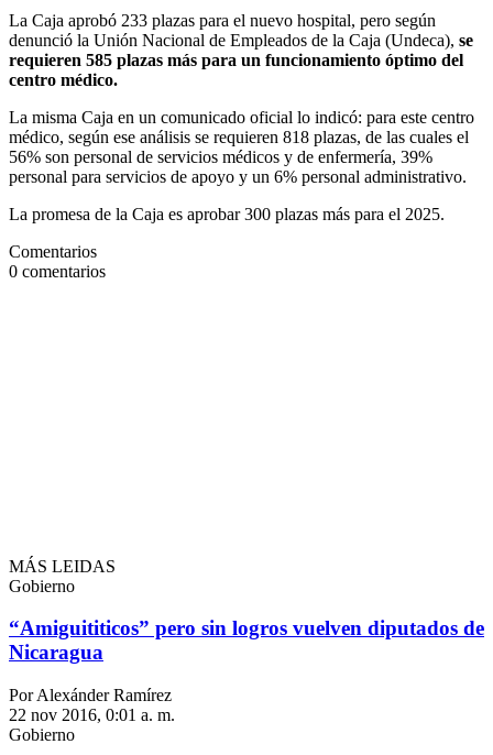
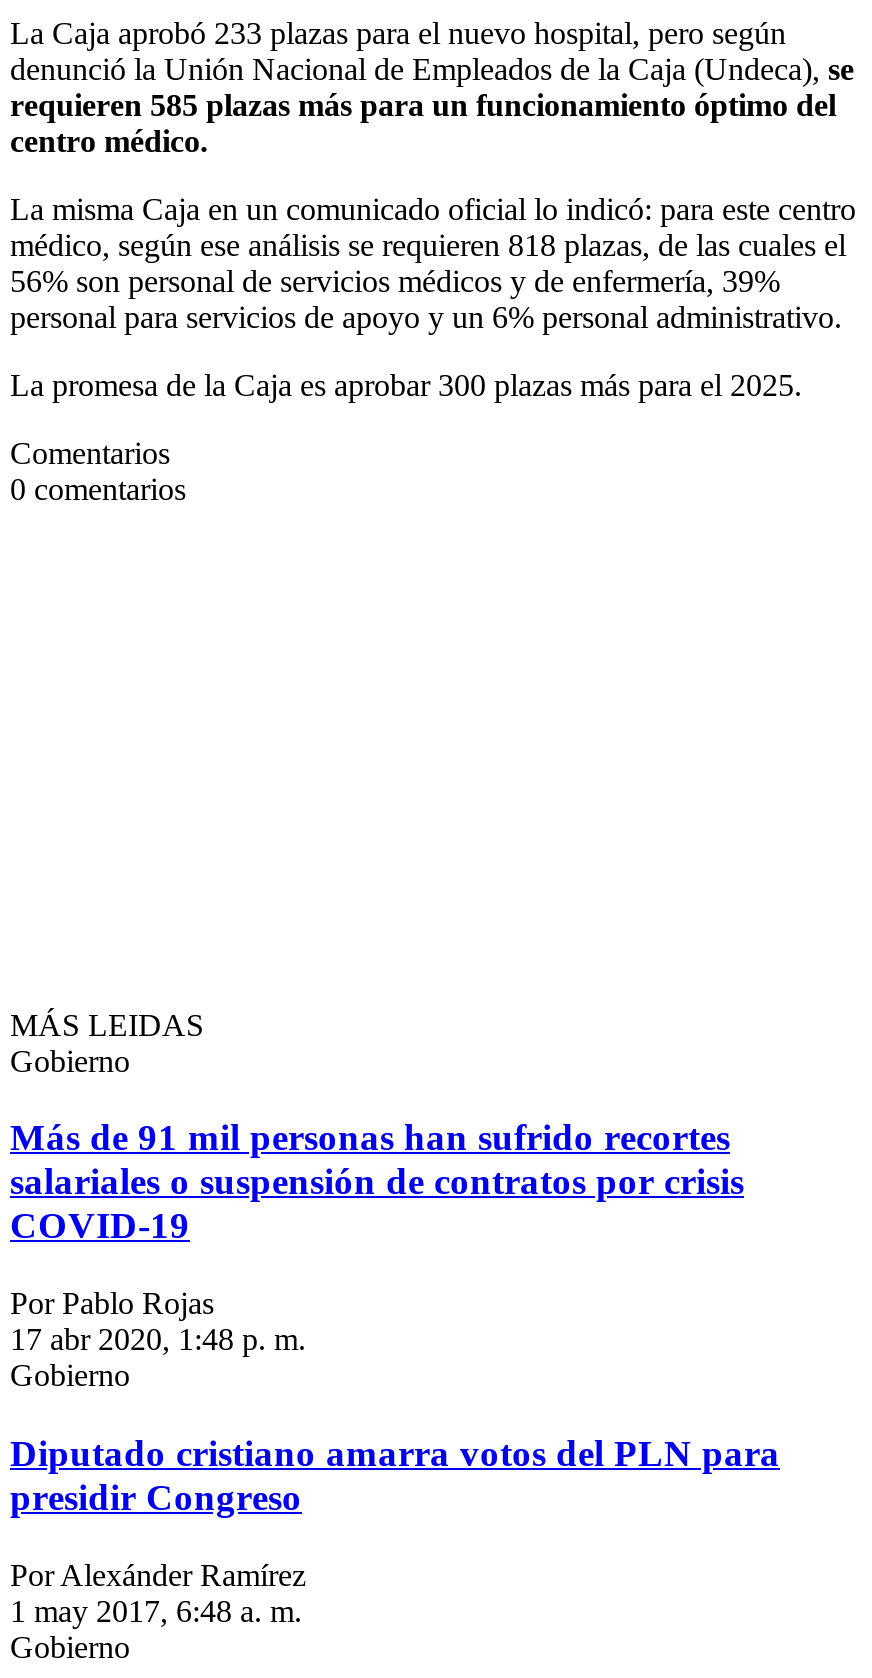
- “Amiguititicos” pero sin logros vuelven diputados de
- Nicaragua
+ Más de 91 mil personas han sufrido recortes
+ salariales o suspensión de contratos por crisis
+ COVID-19
+ Por Pablo Rojas
+ 17 abr 2020, 1:48 p. m.
+ Gobierno
+ Diputado cristiano amarra votos del PLN para
+ presidir Congreso

- 22 nov 2016, 0:01 a. m.
+ 1 may 2017, 6:48 a. m.
